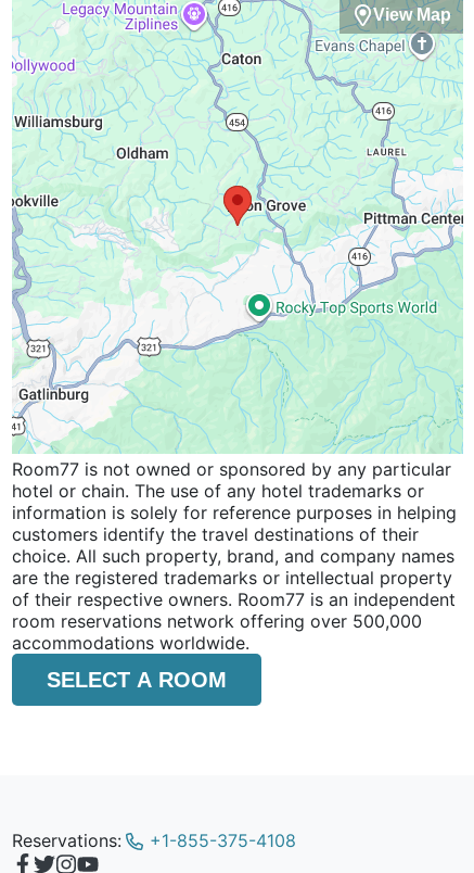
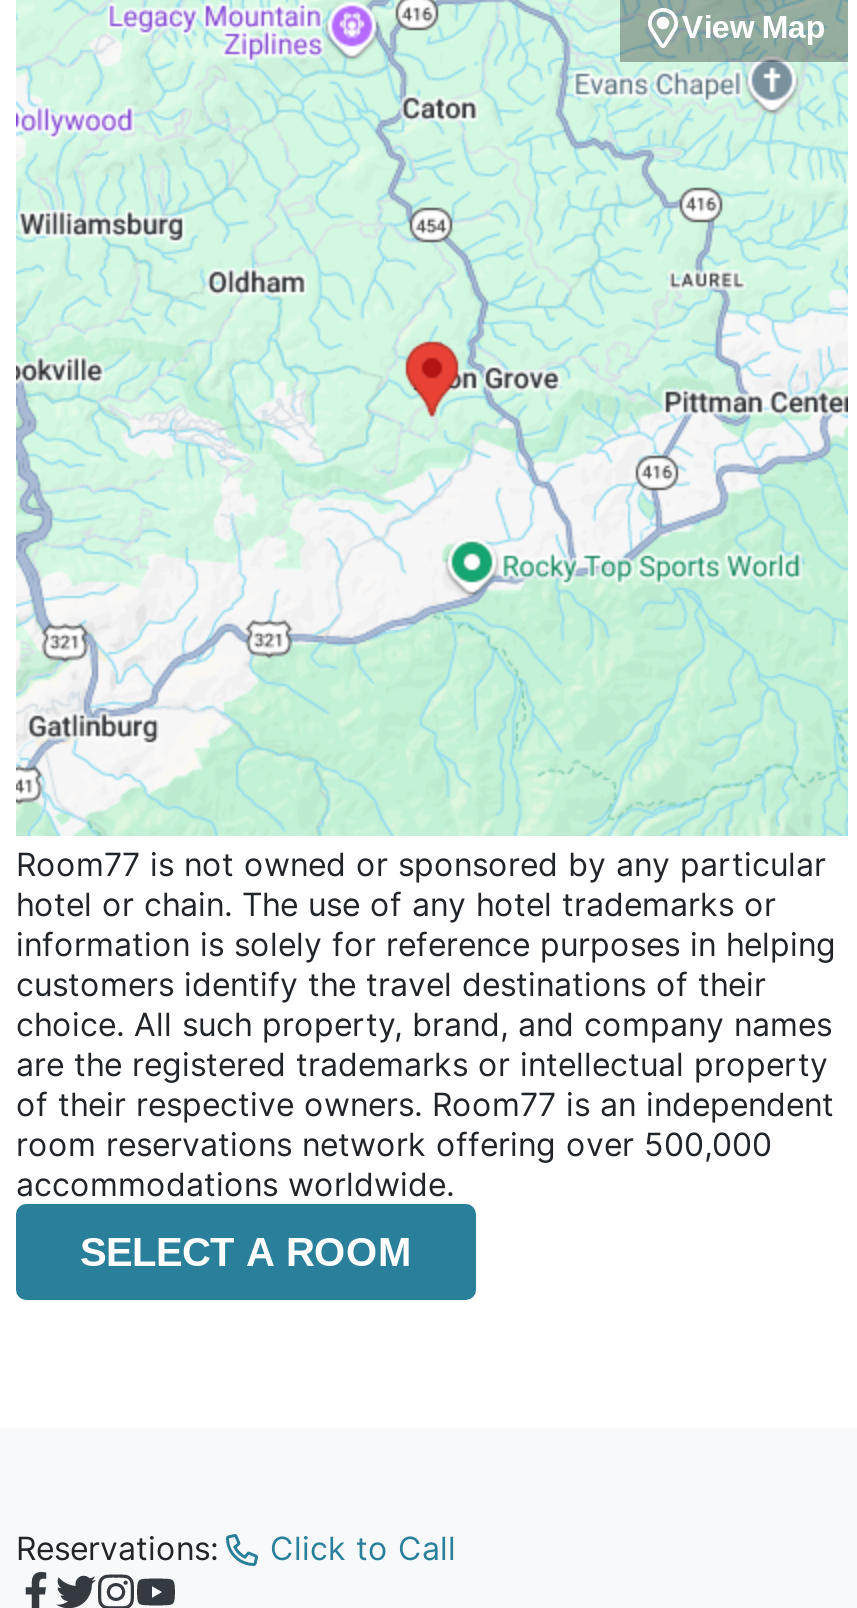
- +1-855-375-4108
+ Click to Call
